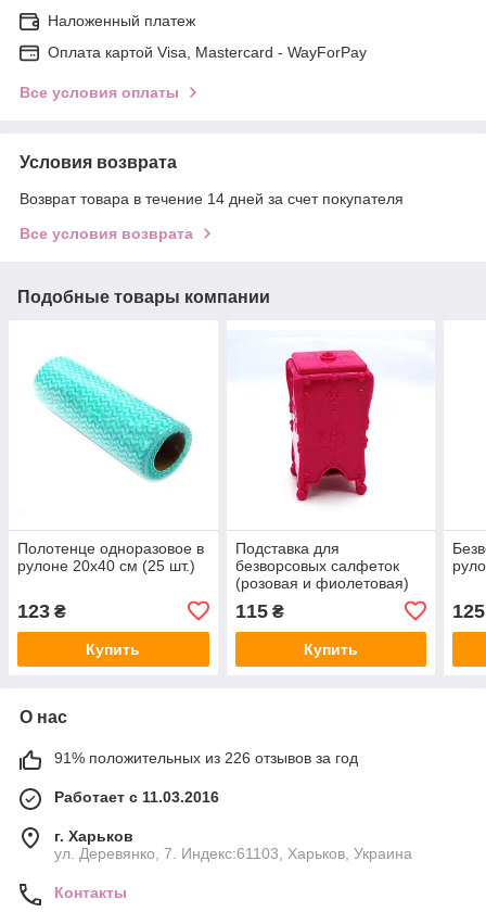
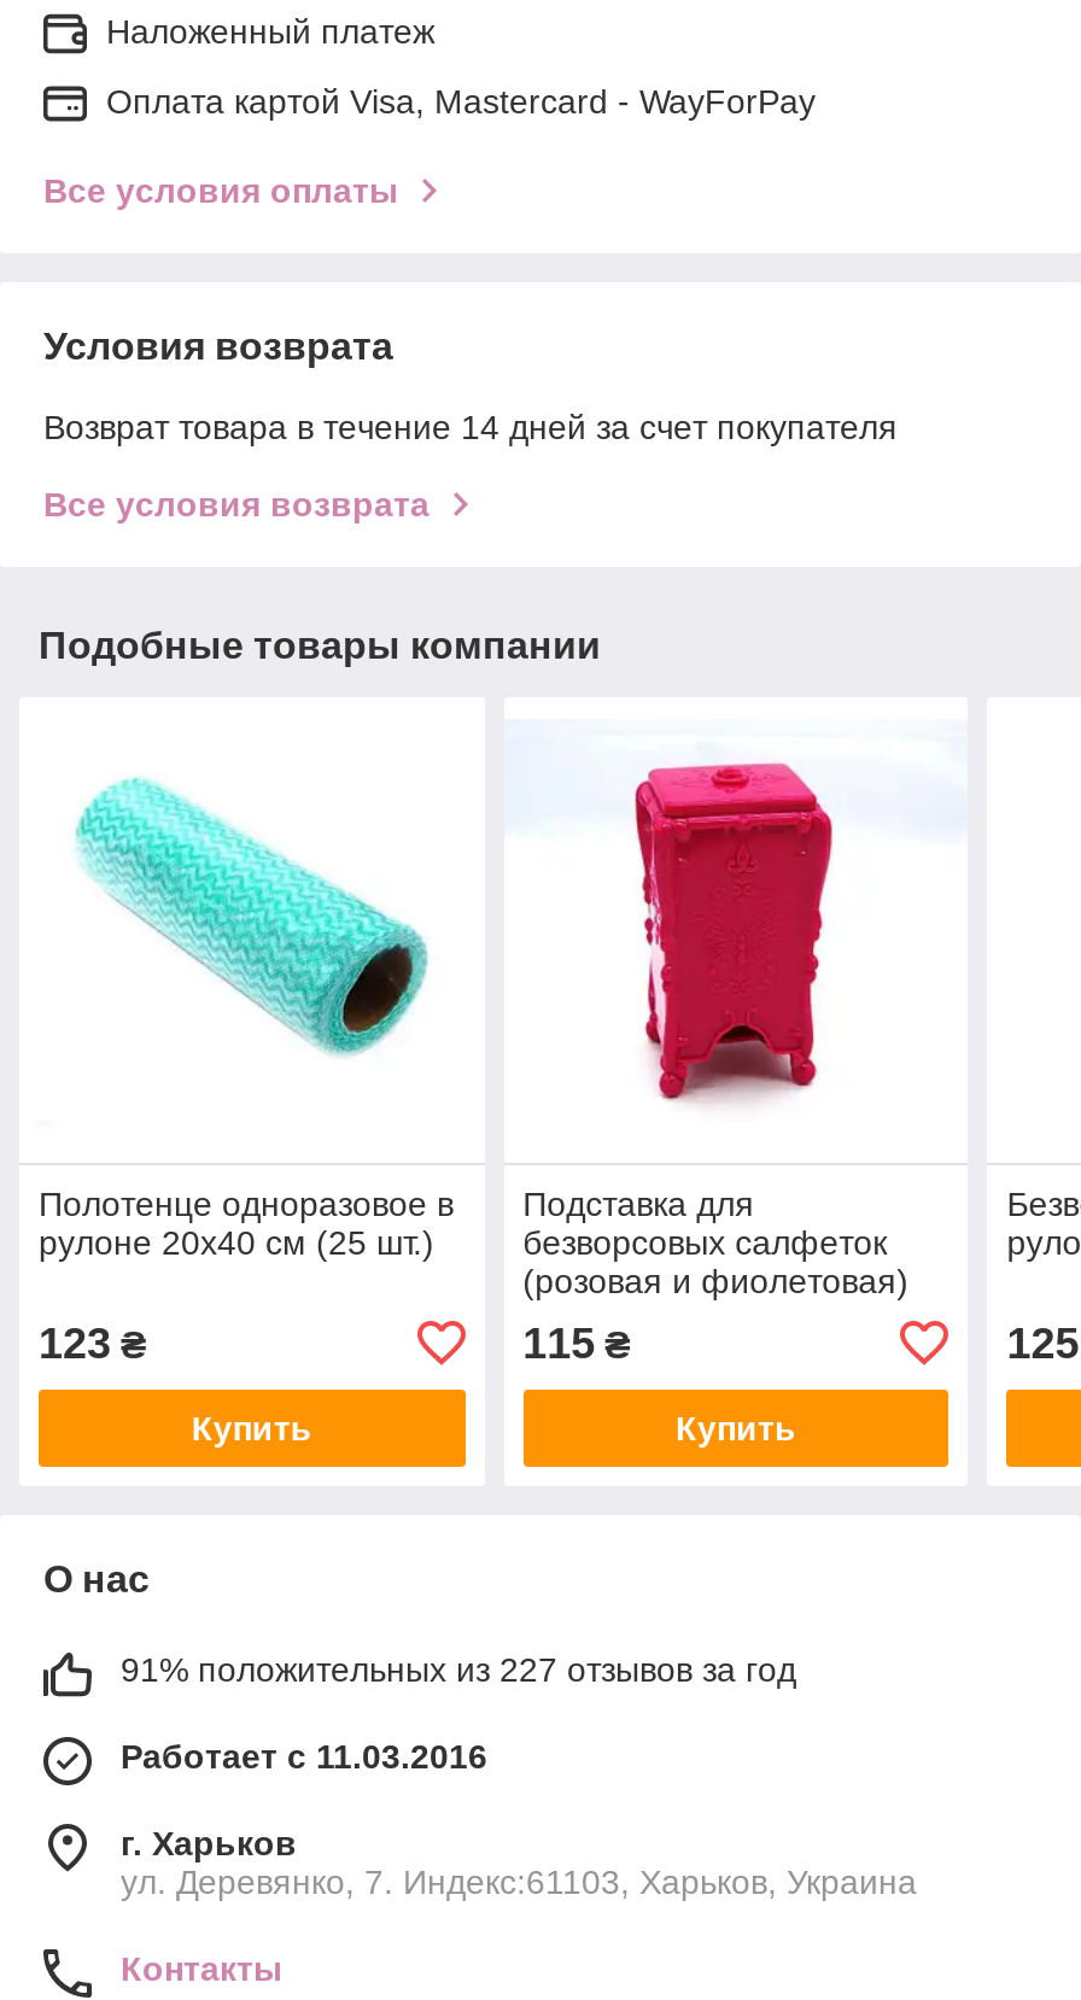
- 91% положительных из 226 отзывов за год
+ 91% положительных из 227 отзывов за год
